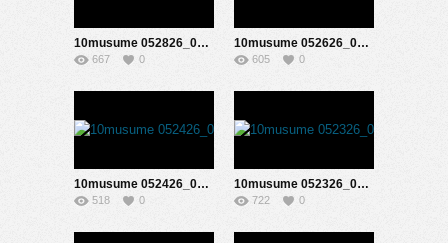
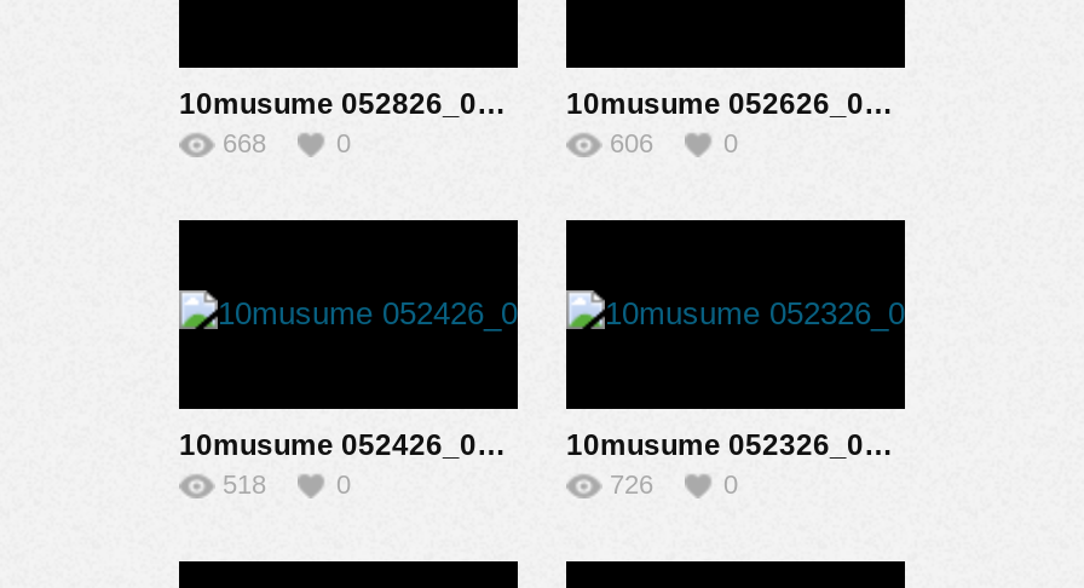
- 667
+ 668

- 605
+ 606

- 722
+ 726
